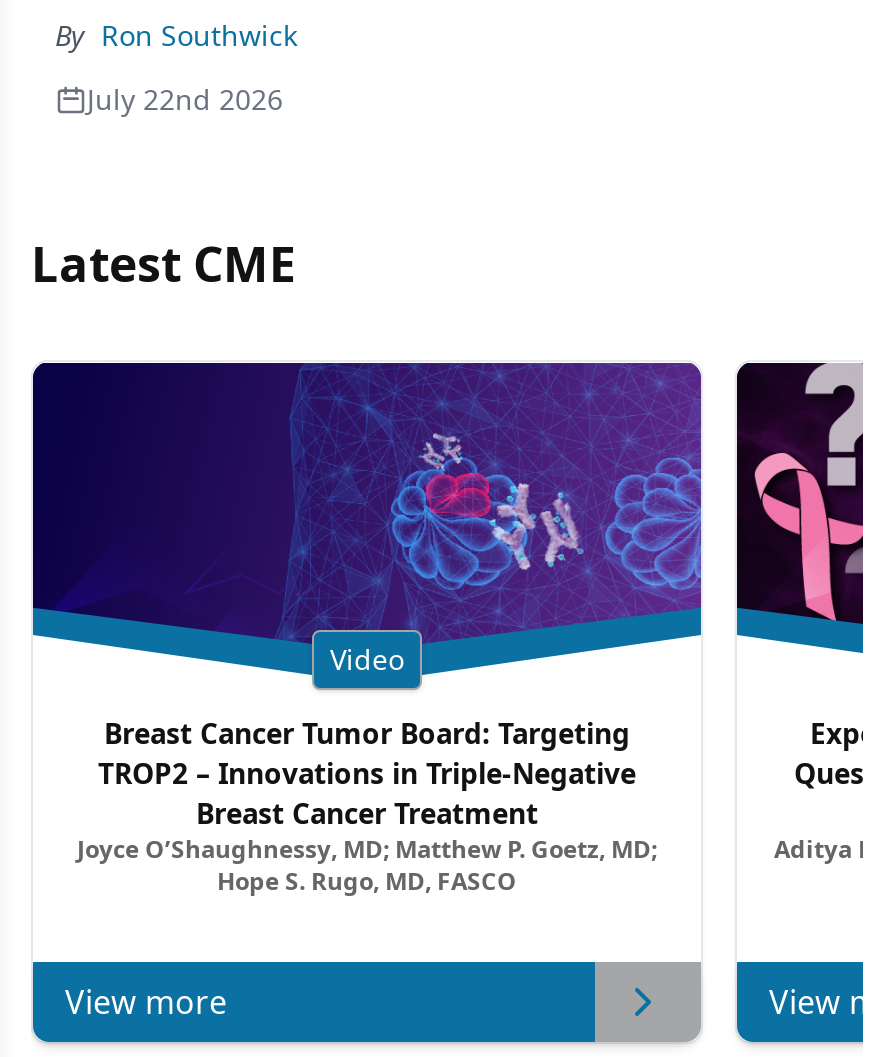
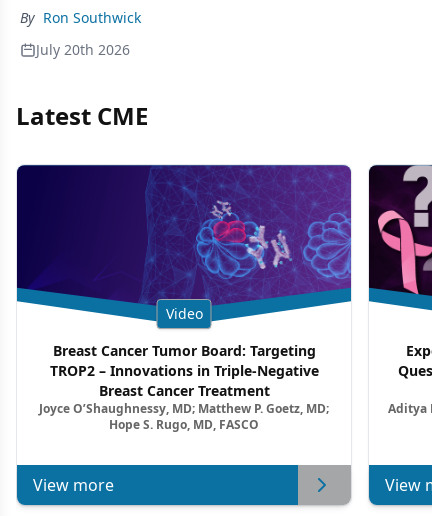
- July 22nd 2026
+ July 20th 2026
